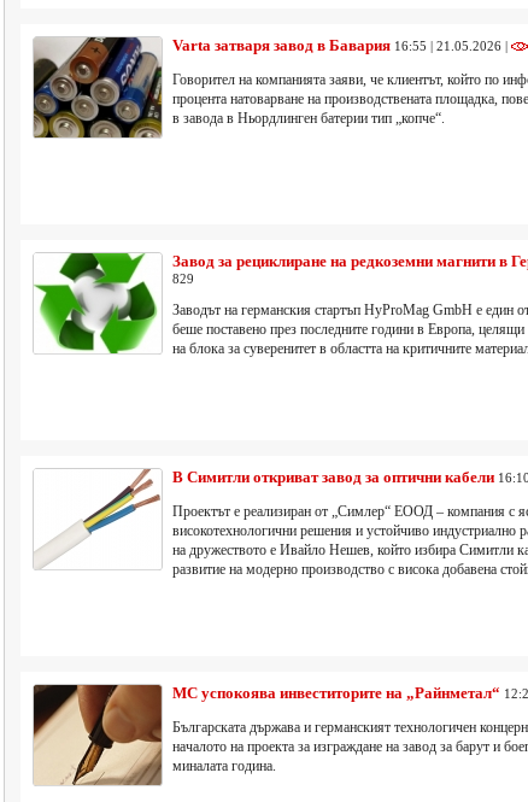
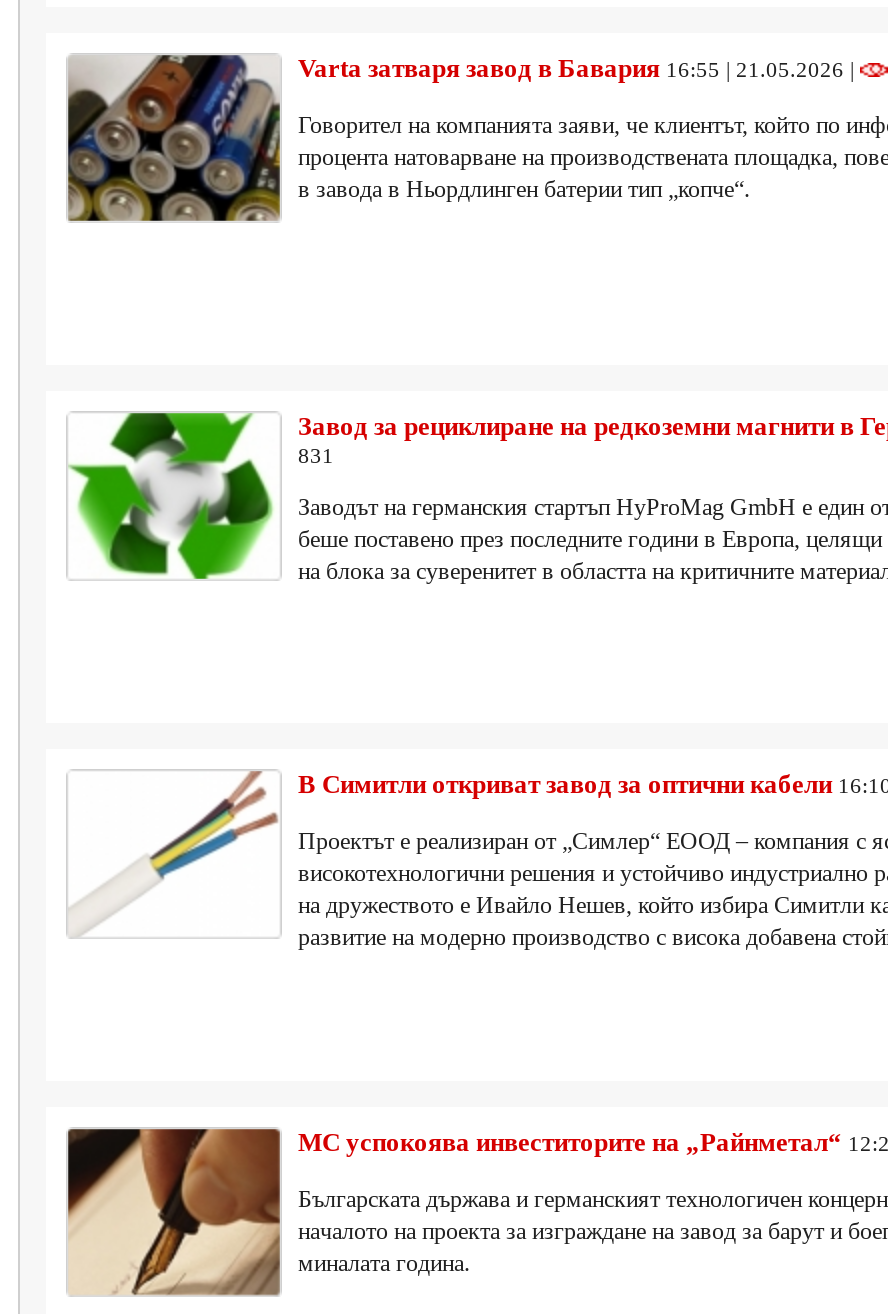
- 829
+ 831
